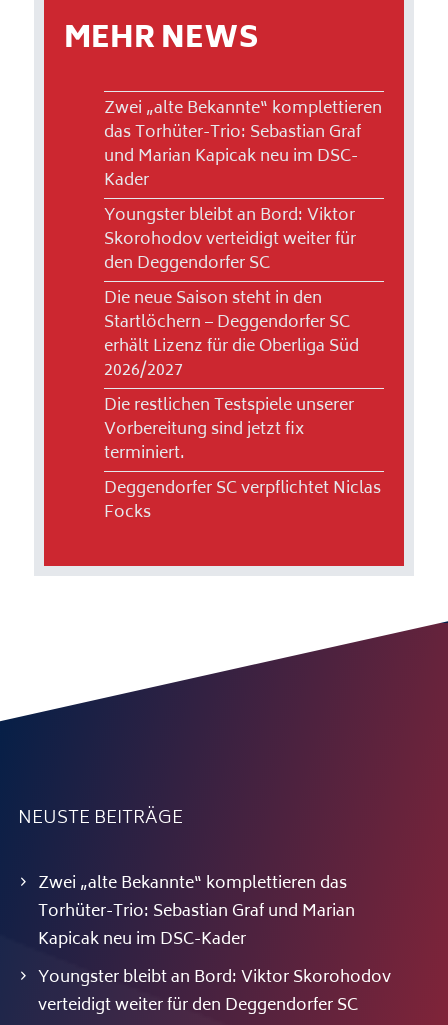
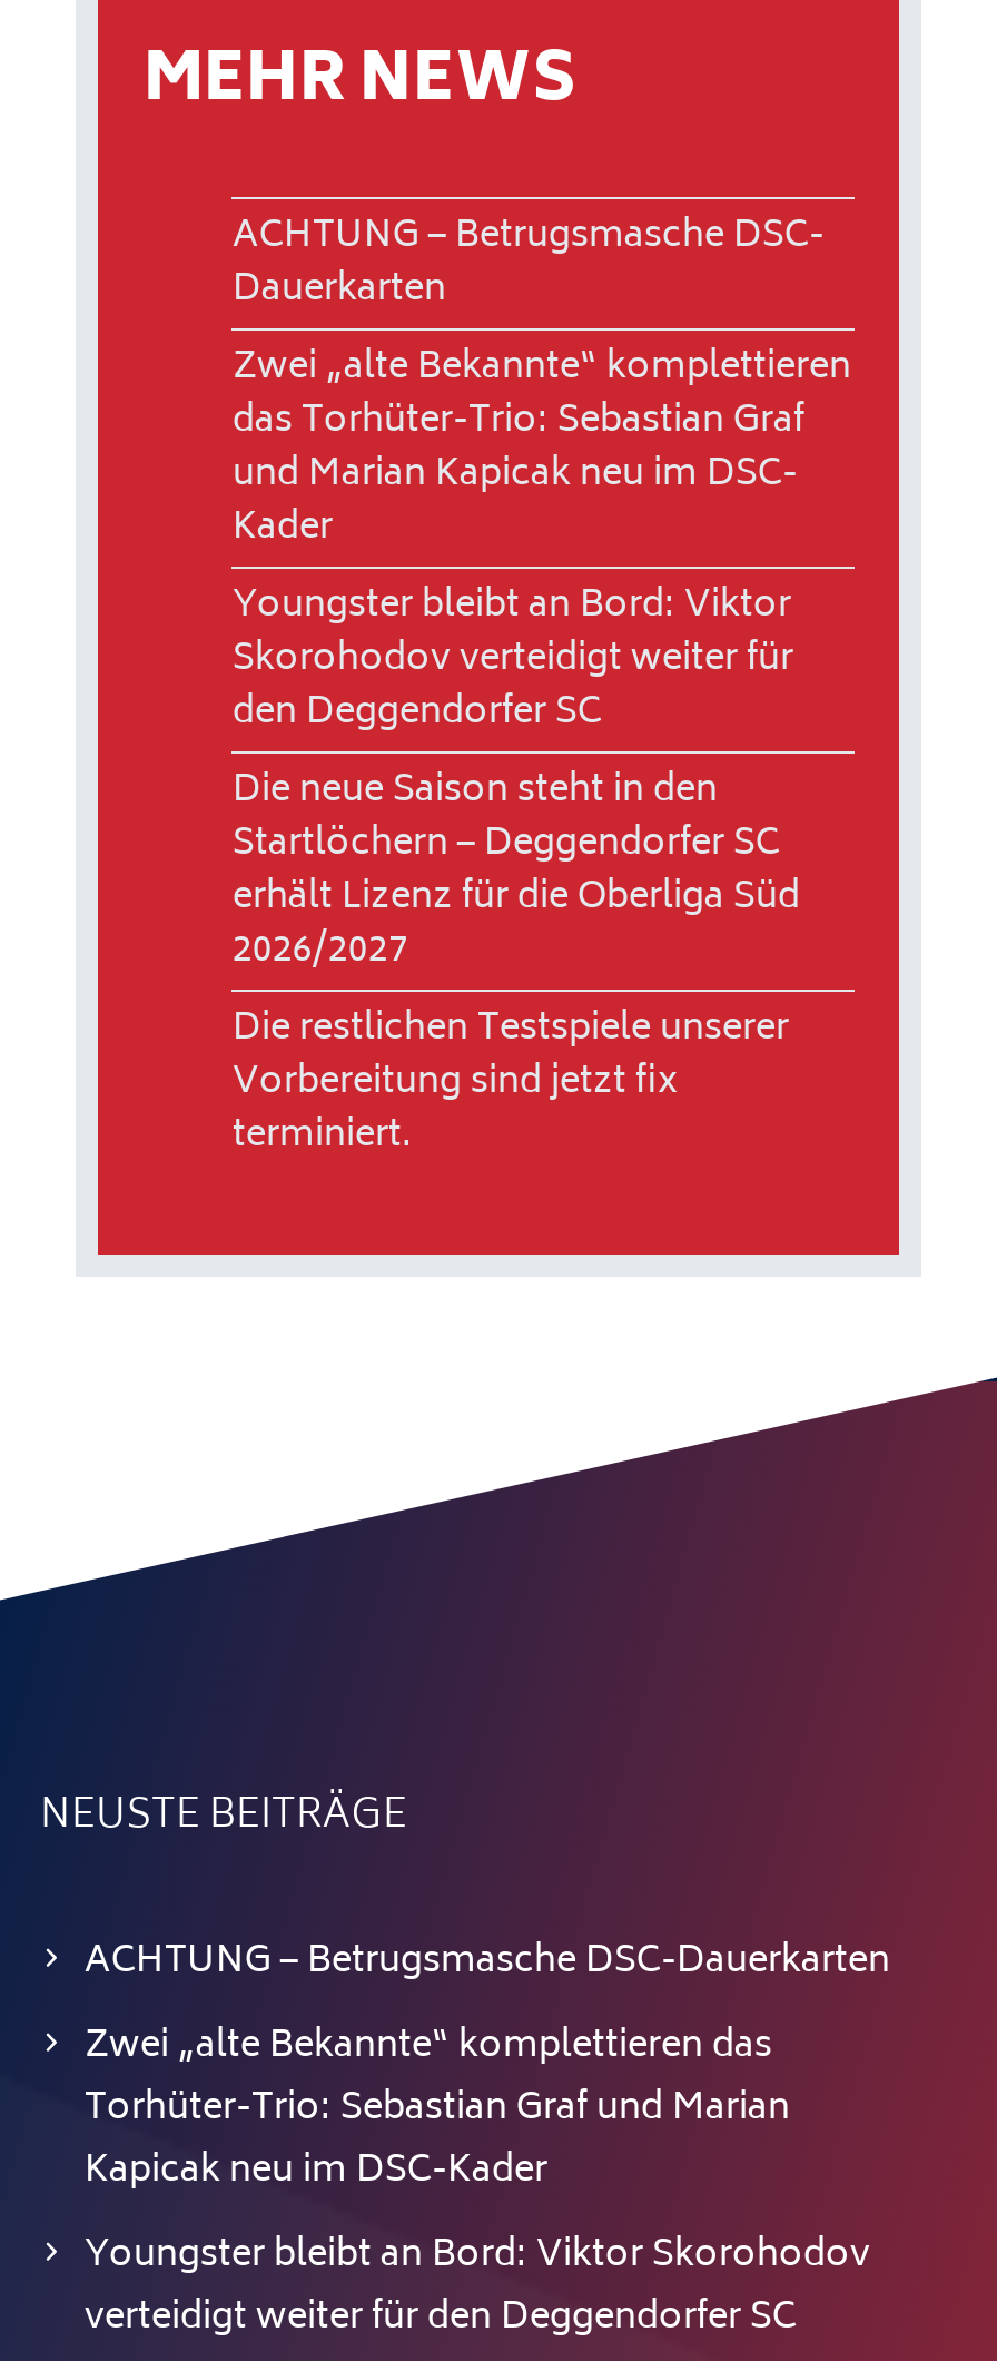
+ ACHTUNG – Betrugsmasche DSC-
+ Dauerkarten

moved down: Zwei „alte Bekannte“ komplettieren | das Torhüter-Trio: Sebastian Graf | und Marian Kapicak neu im DSC- | ... | Vorbereitung sind jetzt fix | terminiert.

- Deggendorfer SC verpflichtet Niclas
- Focks

+ ACHTUNG – Betrugsmasche DSC-Dauerkarten
